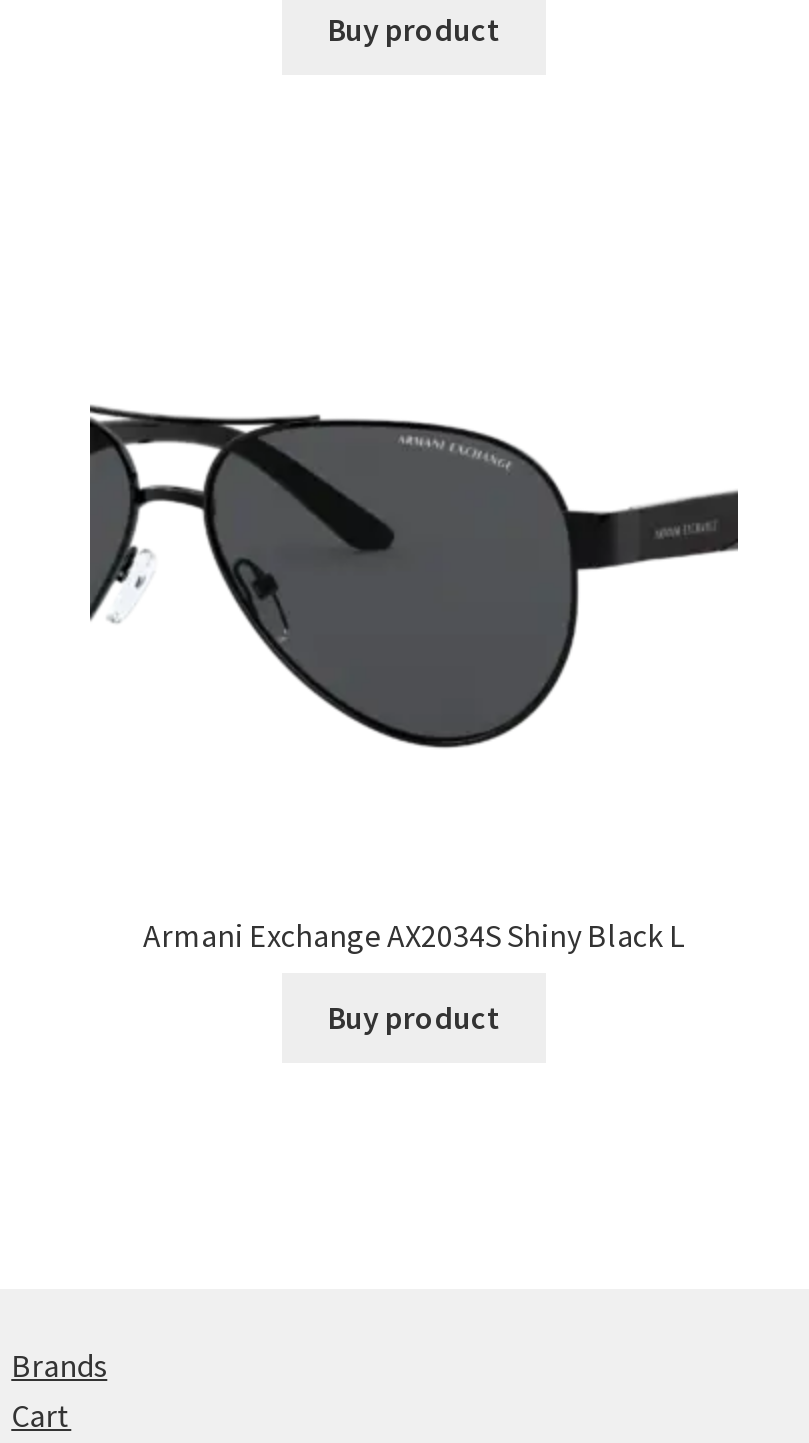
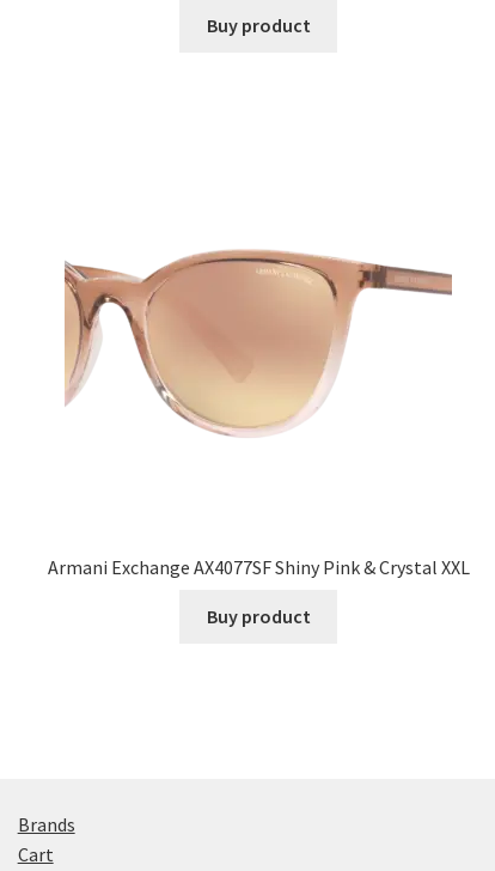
- [image]
+ [image]

- Armani Exchange AX2034S Shiny Black L
+ Armani Exchange AX4077SF Shiny Pink & Crystal XXL
